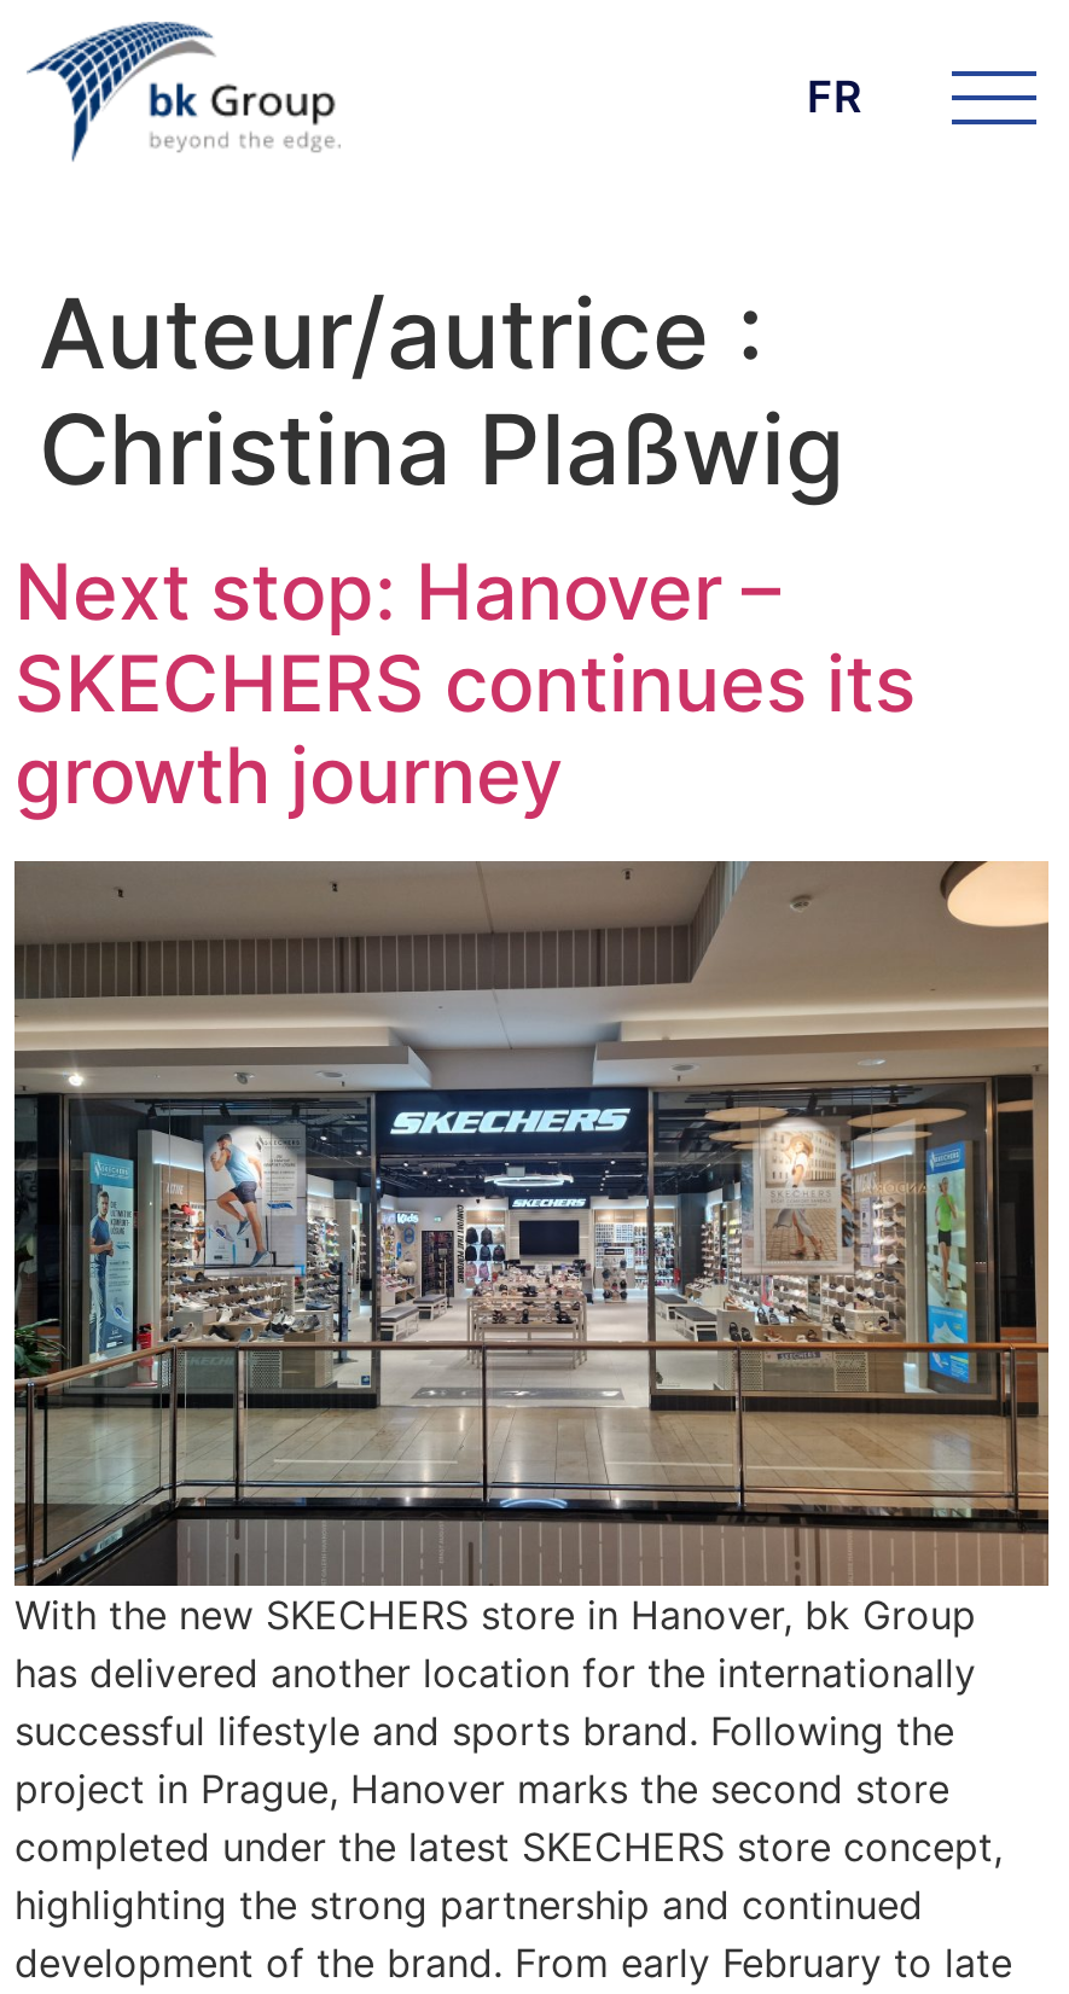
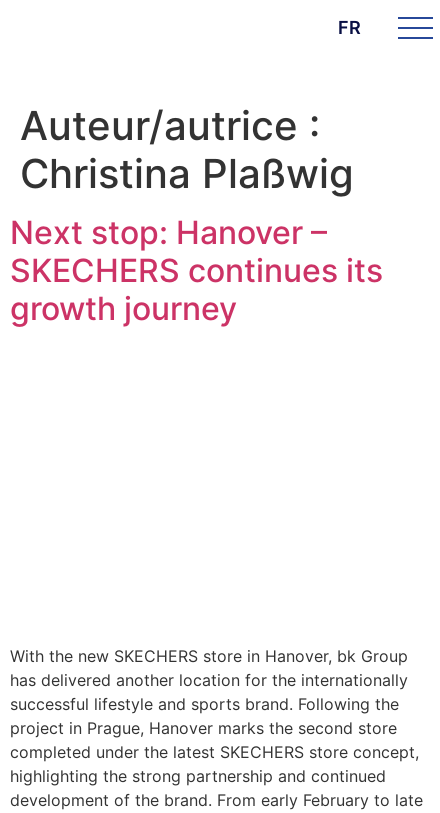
- [image]

- [image]
